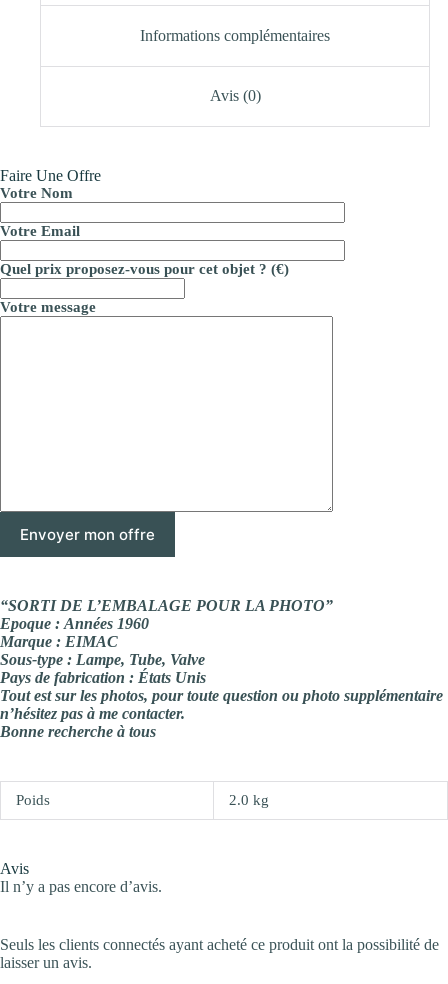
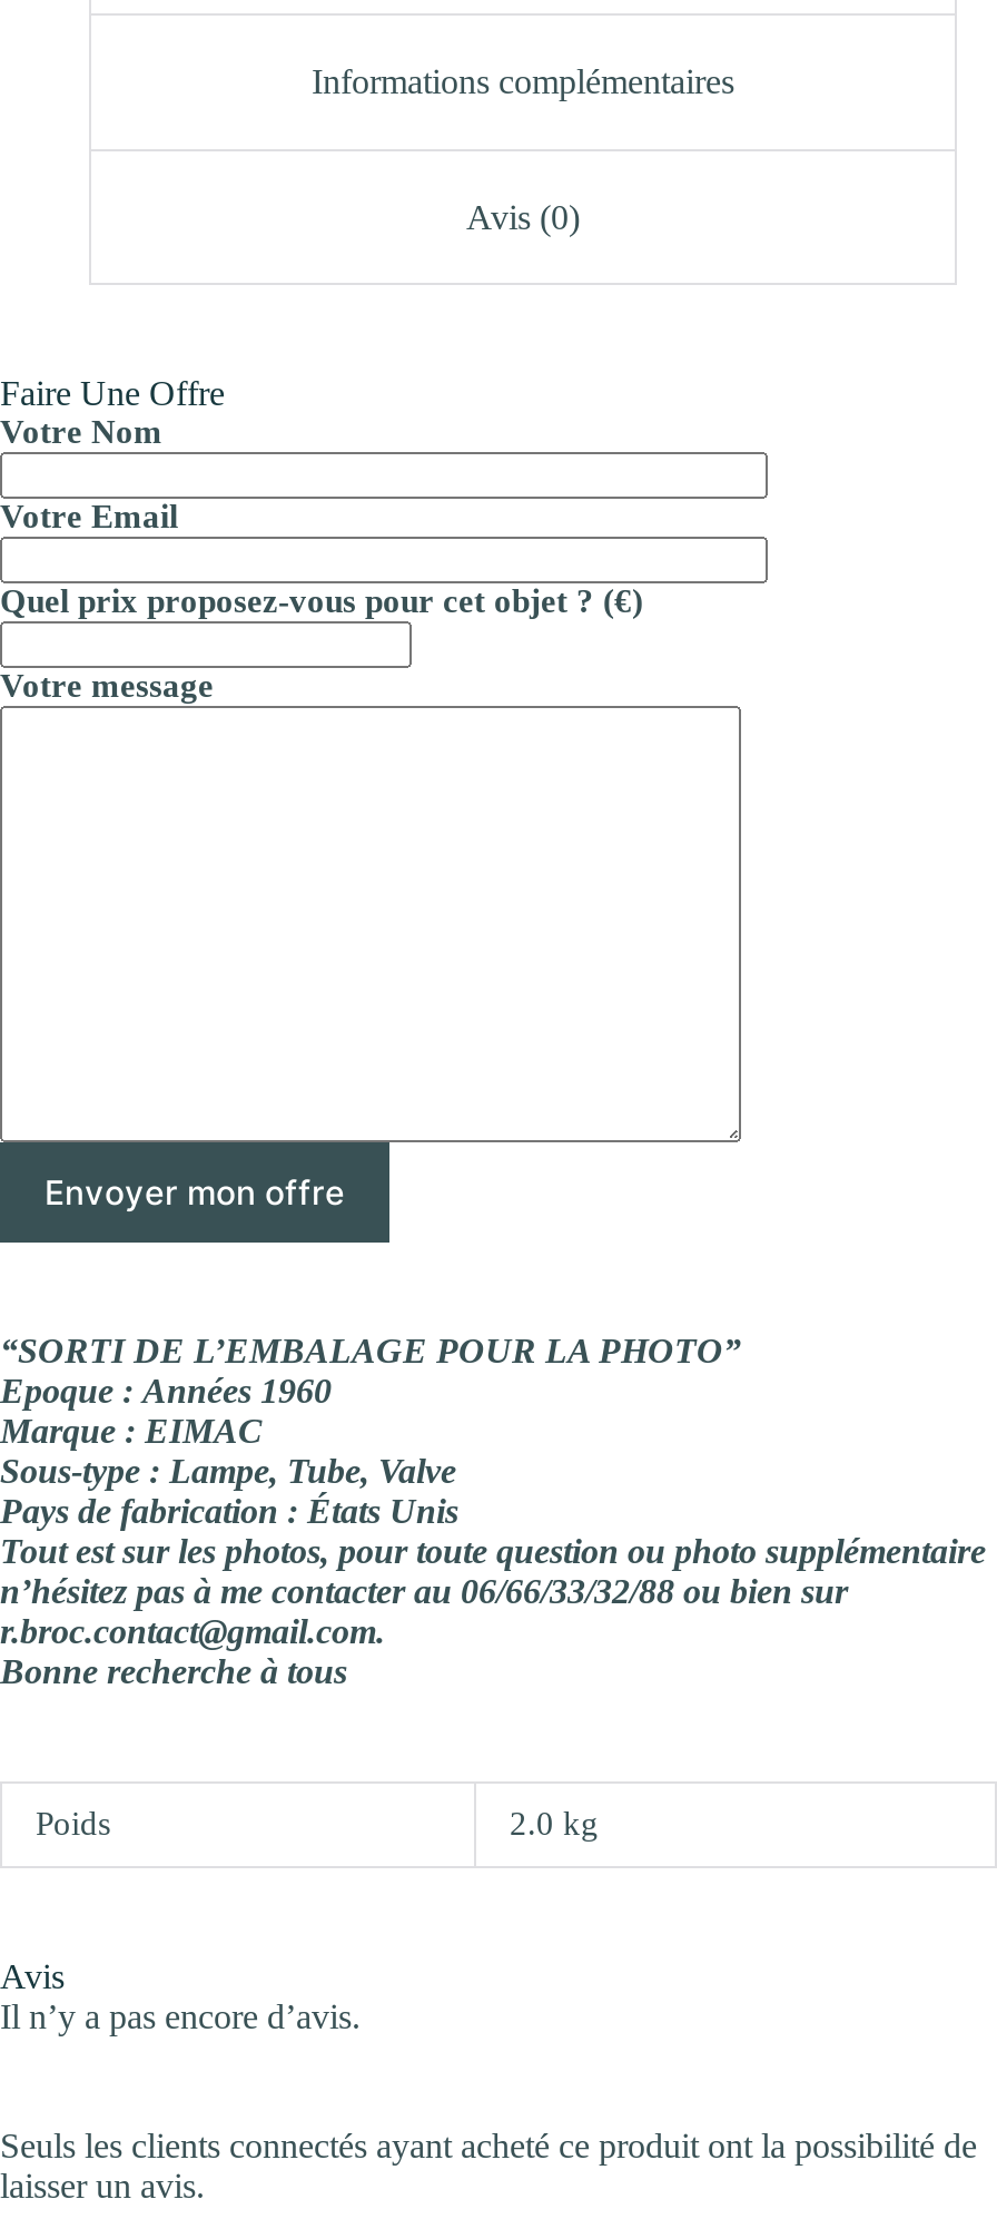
- n’hésitez pas à me contacter.
+ n’hésitez pas à me contacter au 06/66/33/32/88 ou bien sur
+ r.broc.contact@gmail.com.
